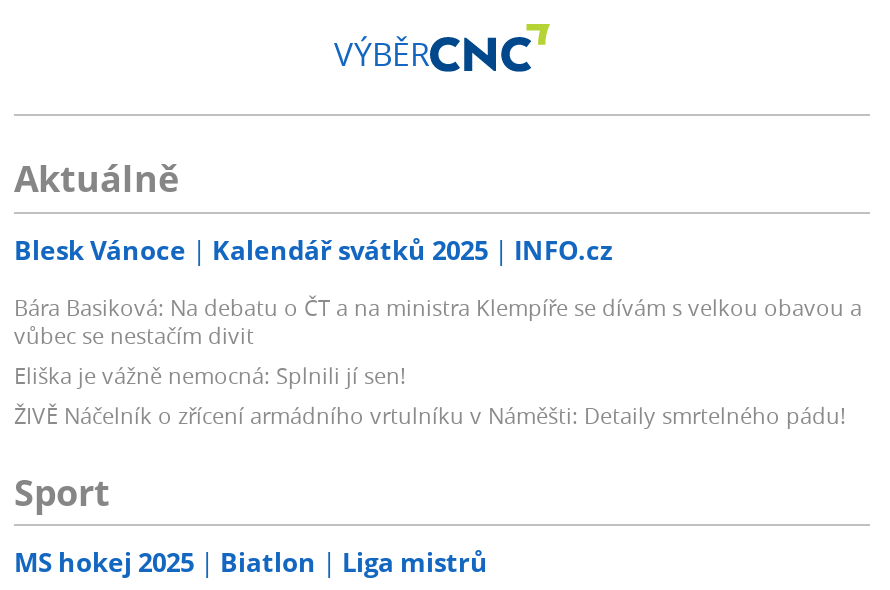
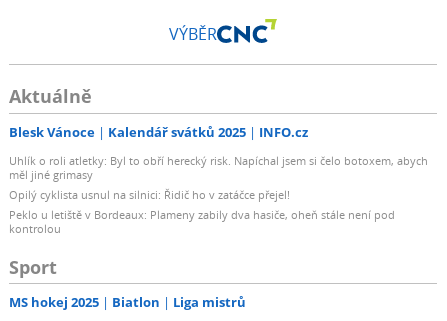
- Bára Basiková: Na debatu o ČT a na ministra Klempíře se dívám s velkou obavou a
- vůbec se nestačím divit
- Eliška je vážně nemocná: Splnili jí sen!
- ŽIVĚ Náčelník o zřícení armádního vrtulníku v Náměšti: Detaily smrtelného pádu!
+ Uhlík o roli atletky: Byl to obří herecký risk. Napíchal jsem si čelo botoxem, abych
+ měl jiné grimasy
+ Opilý cyklista usnul na silnici: Řidič ho v zatáčce přejel!
+ Peklo u letiště v Bordeaux: Plameny zabily dva hasiče, oheň stále není pod
+ kontrolou
